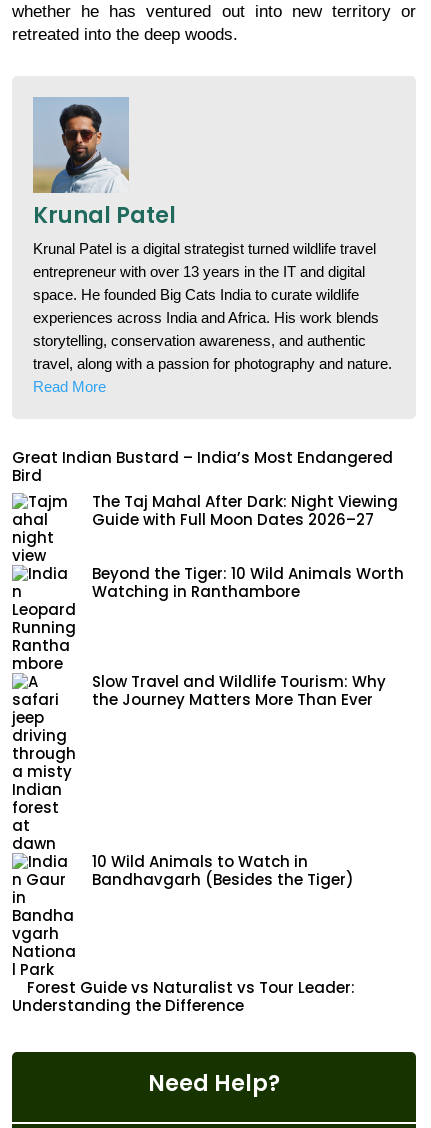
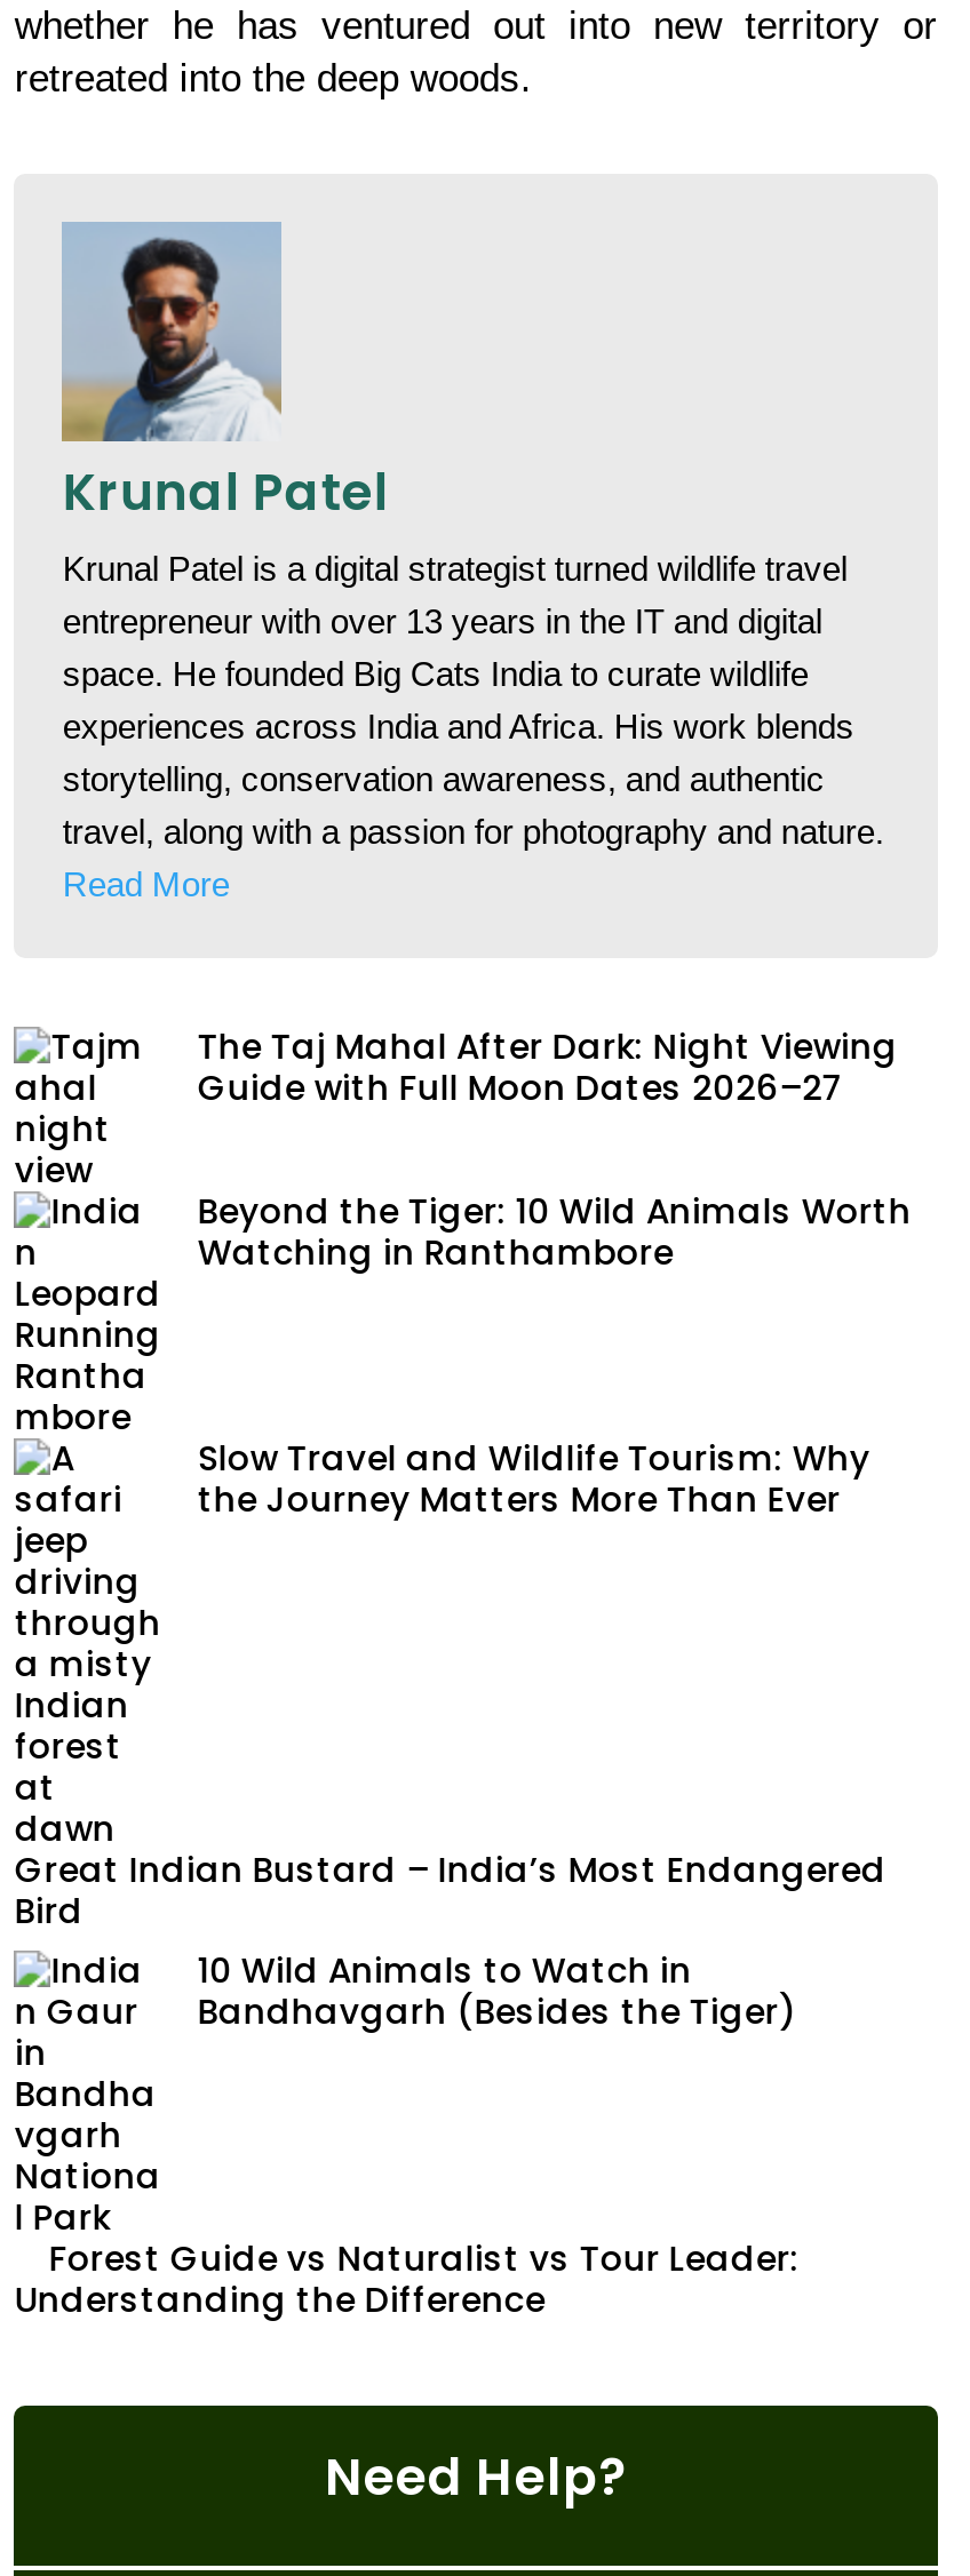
moved down: Great Indian Bustard – India’s Most Endangered | Bird

moved up: [image] | The Taj Mahal After Dark: Night Viewing | Guide with Full Moon Dates 2026–27 | Beyond the Tiger: 10 Wild Animals Worth | Watching in Ranthambore | Slow Travel and Wildlife Tourism: Why | the Journey Matters More Than Ever
